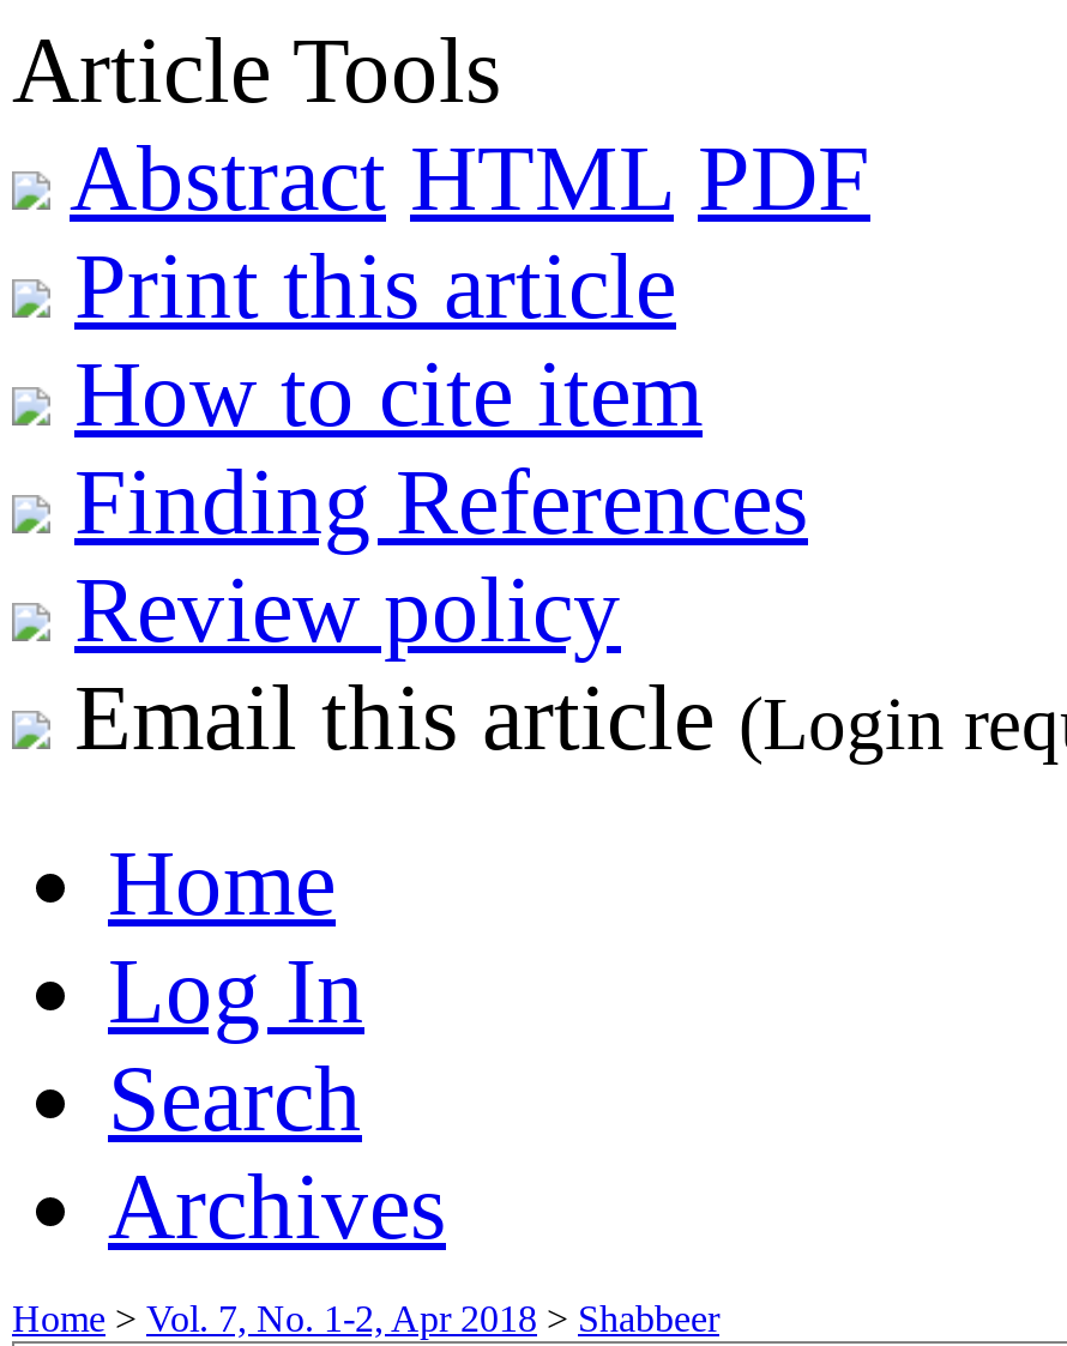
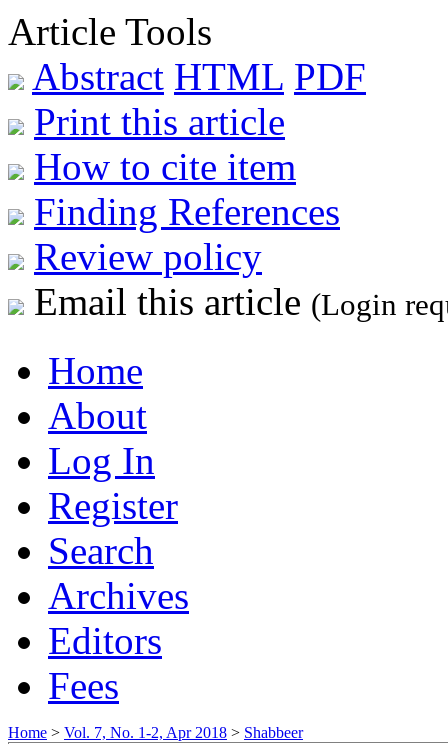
+ About

+ Register

+ Editors
+ Fees
